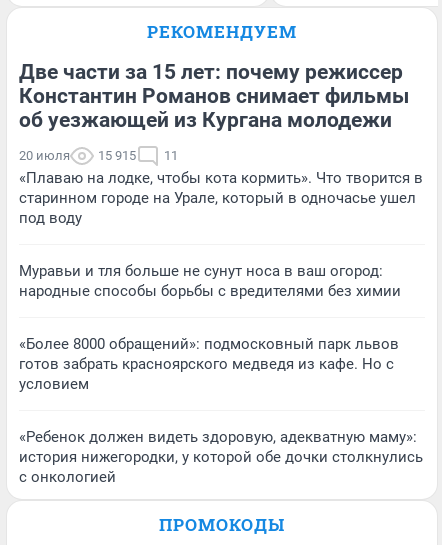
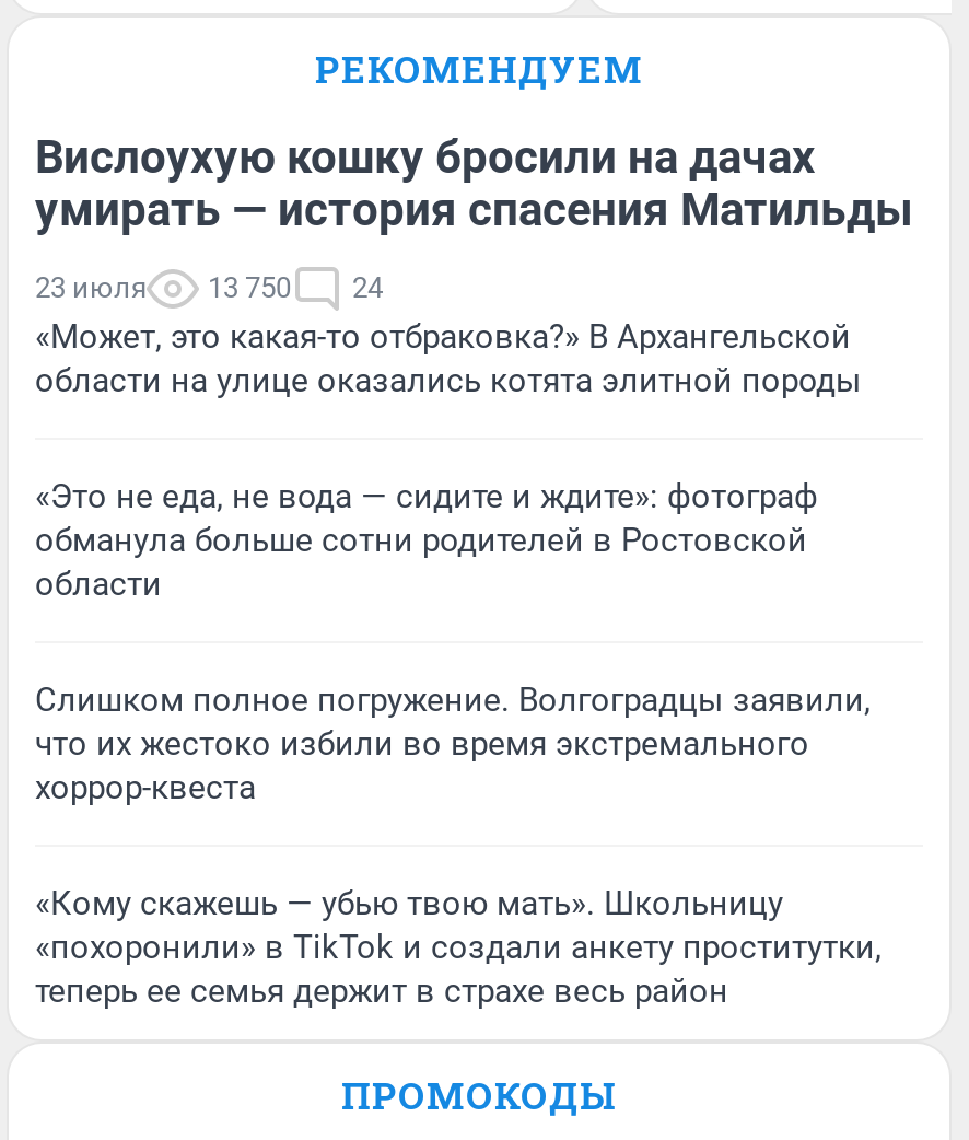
- Две части за 15 лет: почему режиссер
- Константин Романов снимает фильмы
- об уезжающей из Кургана молодежи
+ Вислоухую кошку бросили на дачах
+ умирать — история спасения Матильды

- 20 июля
- 15 915
- 11
- «Плаваю на лодке, чтобы кота кормить». Что творится в
- старинном городе на Урале, который в одночасье ушел
- под воду
+ 23 июля
+ 13 750
+ 24
+ «Может, это какая-то отбраковка?» В Архангельской
+ области на улице оказались котята элитной породы

- Муравьи и тля больше не сунут носа в ваш огород:
- народные способы борьбы с вредителями без химии
+ «Это не еда, не вода — сидите и ждите»: фотограф
+ обманула больше сотни родителей в Ростовской
+ области

- «Более 8000 обращений»: подмосковный парк львов
- готов забрать красноярского медведя из кафе. Но с
- условием
+ Слишком полное погружение. Волгоградцы заявили,
+ что их жестоко избили во время экстремального
+ хоррор-квеста

- «Ребенок должен видеть здоровую, адекватную маму»:
- история нижегородки, у которой обе дочки столкнулись
- с онкологией
+ «Кому скажешь — убью твою мать». Школьницу
+ «похоронили» в TikTok и создали анкету проститутки,
+ теперь ее семья держит в страхе весь район
